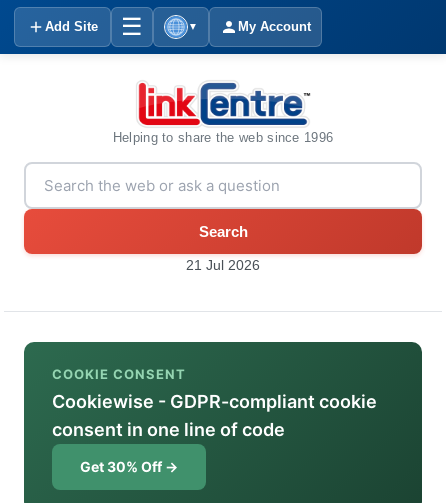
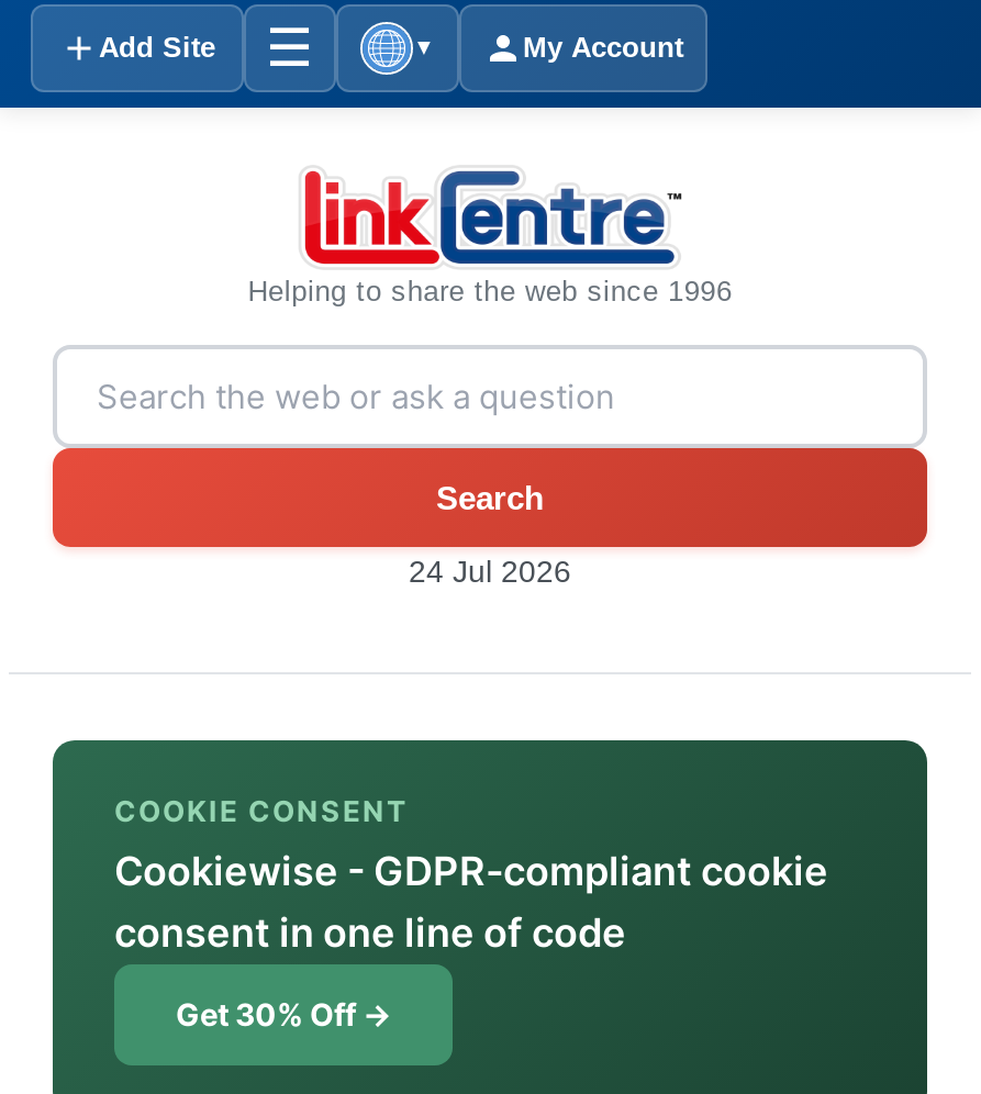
- 21 Jul 2026
+ 24 Jul 2026
